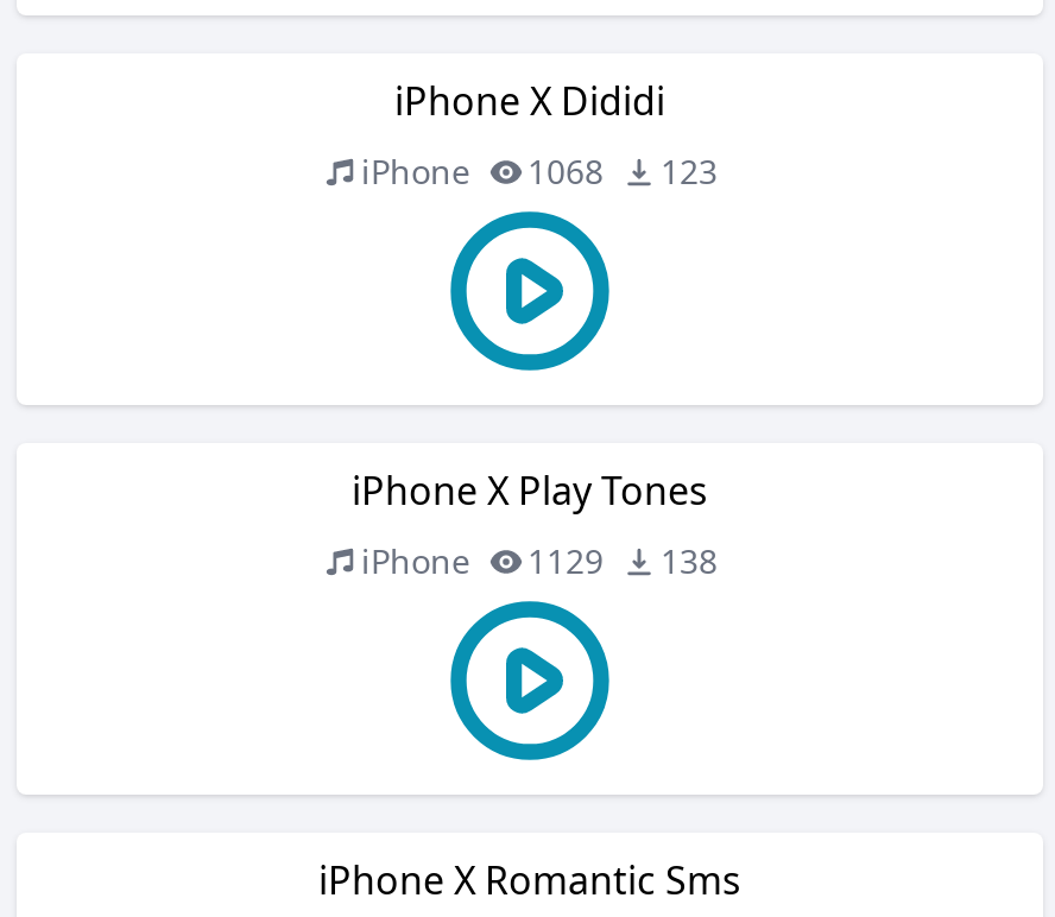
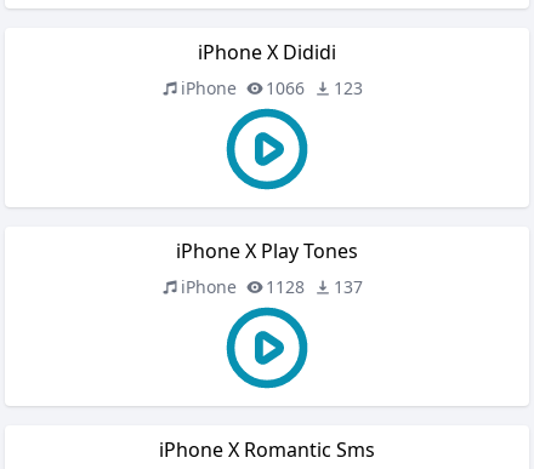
- iPhone 1068 123
+ iPhone 1066 123

- 1129
+ 1128

- 138
+ 137
